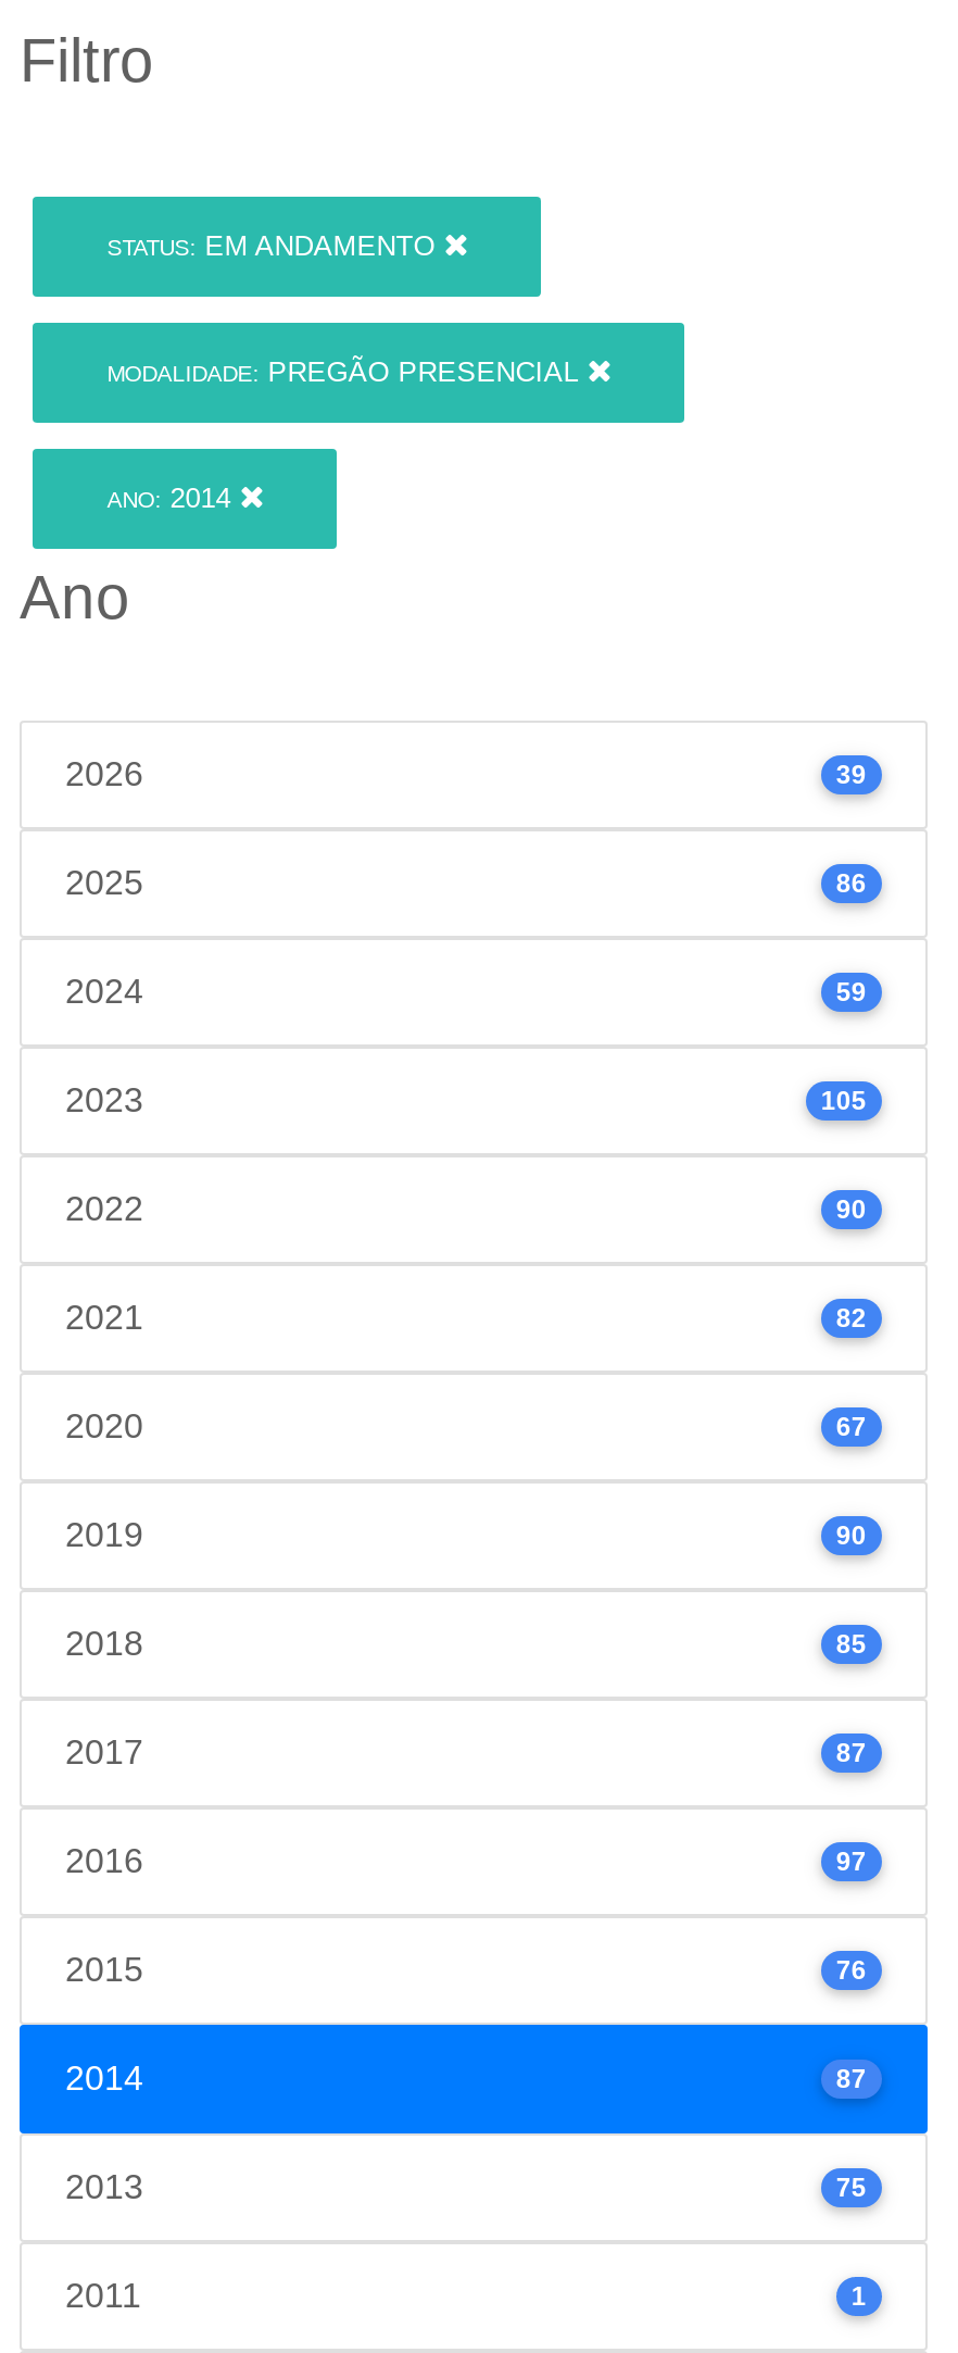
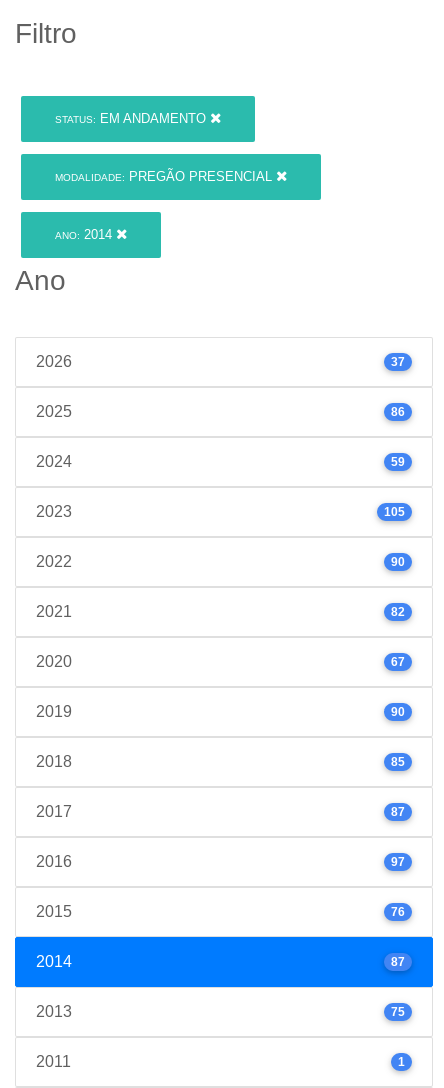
- 39
+ 37
